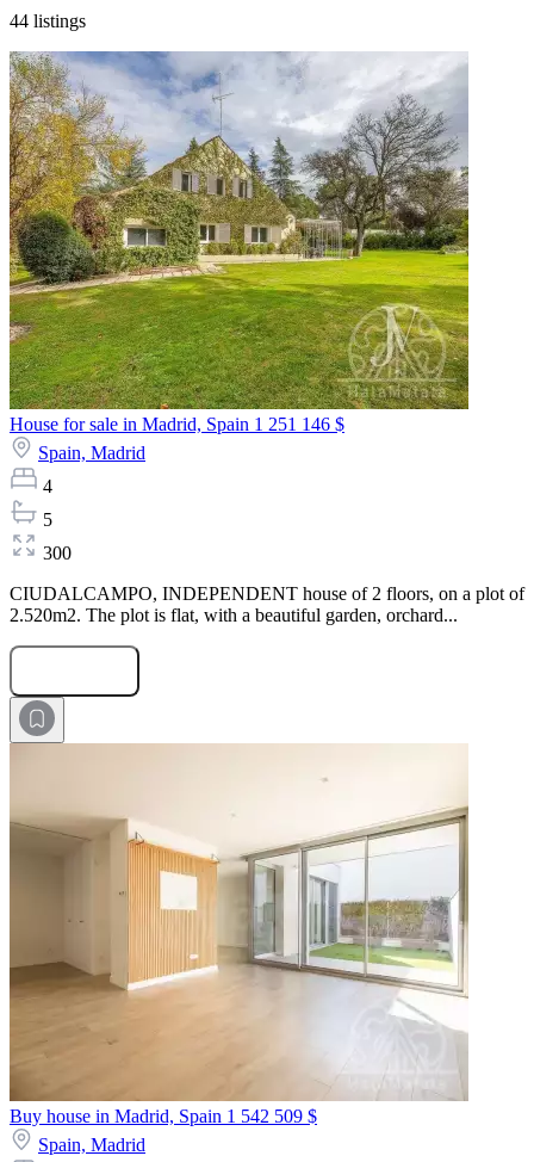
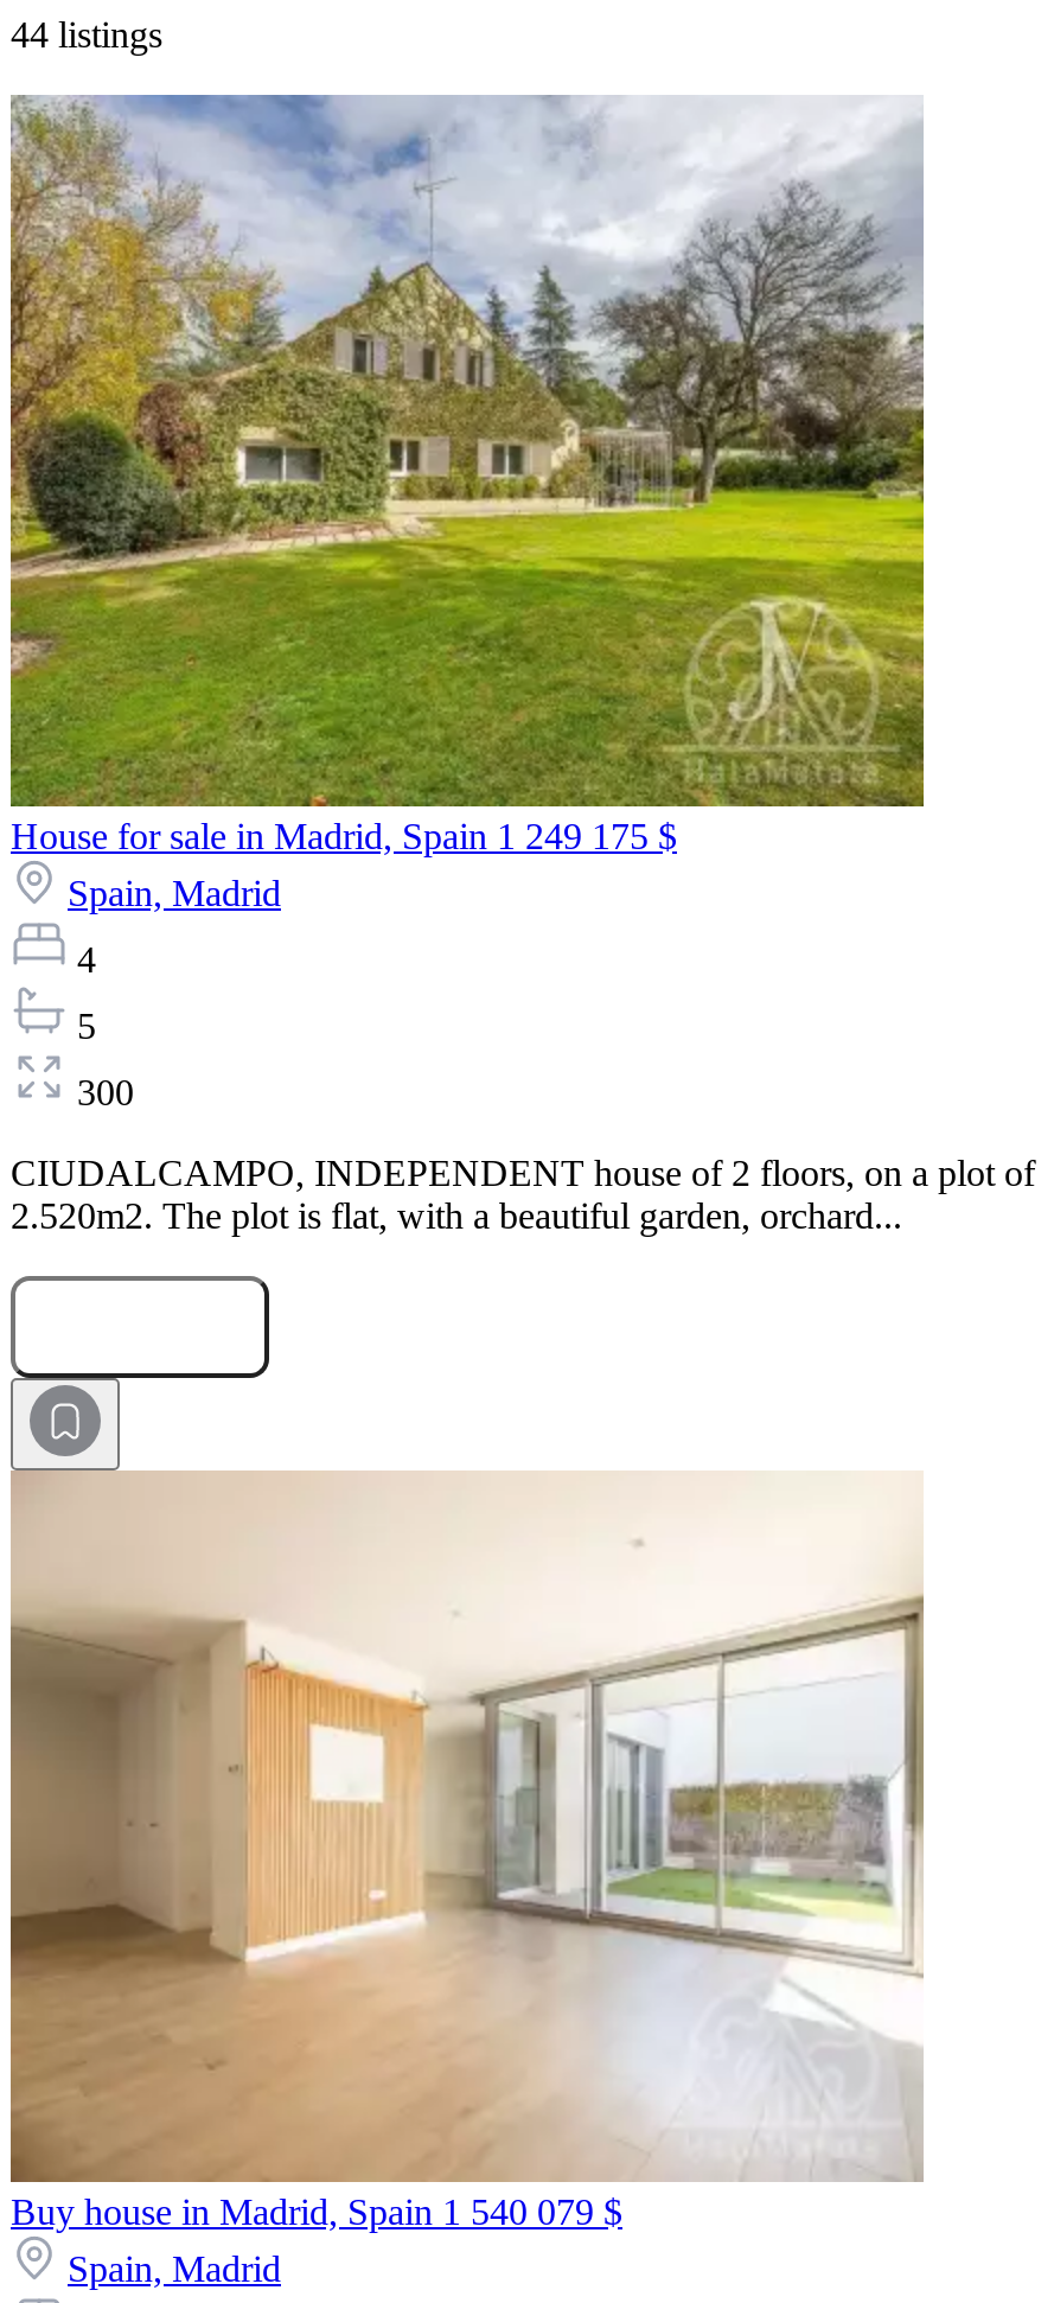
- House for sale in Madrid, Spain 1 251 146 $
+ House for sale in Madrid, Spain 1 249 175 $

- Buy house in Madrid, Spain 1 542 509 $
+ Buy house in Madrid, Spain 1 540 079 $
